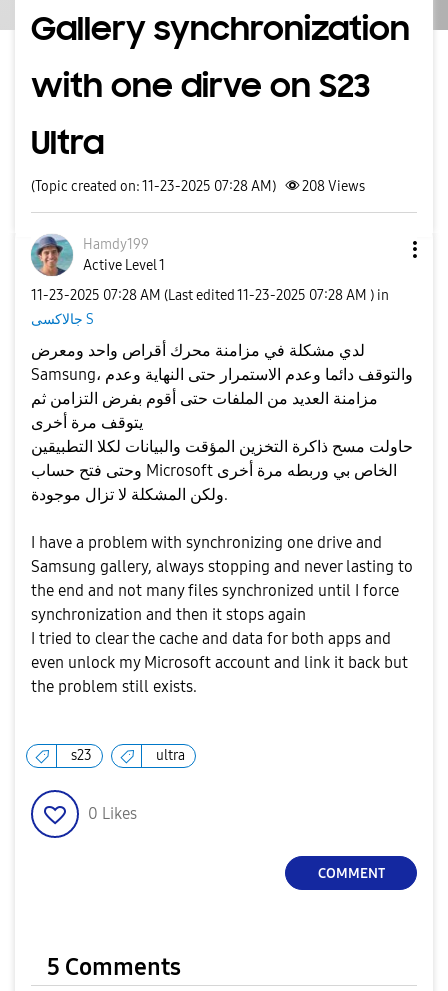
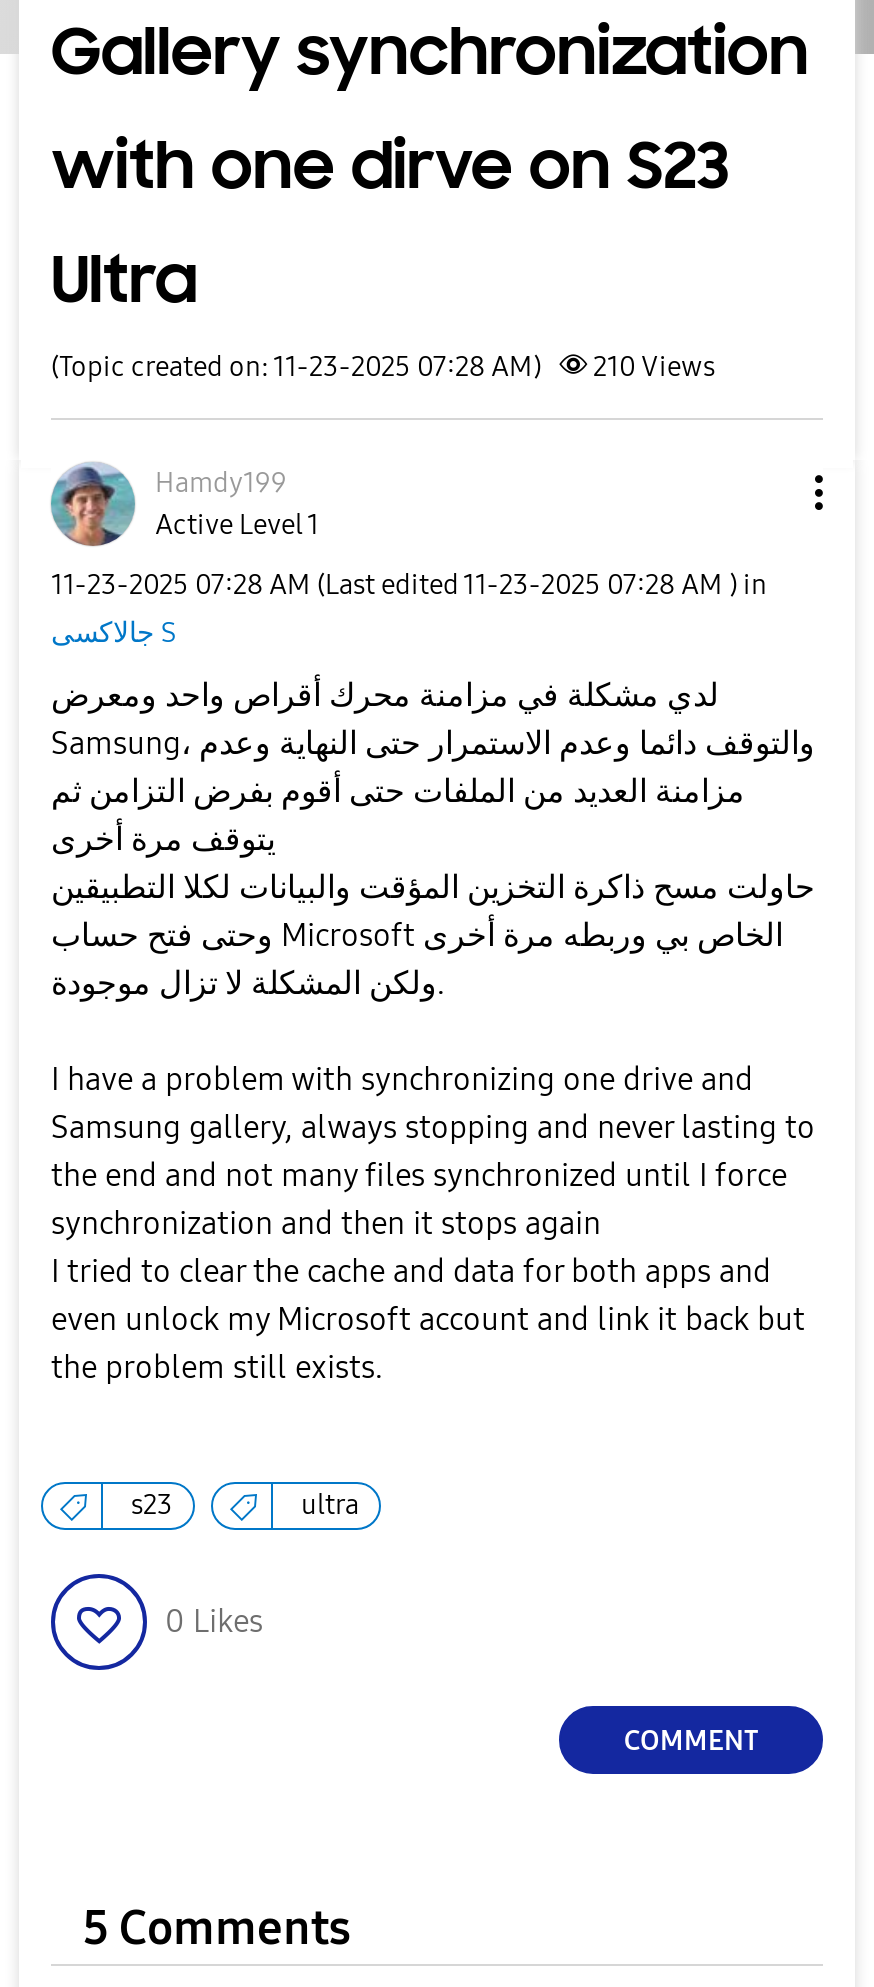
- (Topic created on: 11-23-2025 07:28 AM) 208 Views
+ (Topic created on: 11-23-2025 07:28 AM) 210 Views
